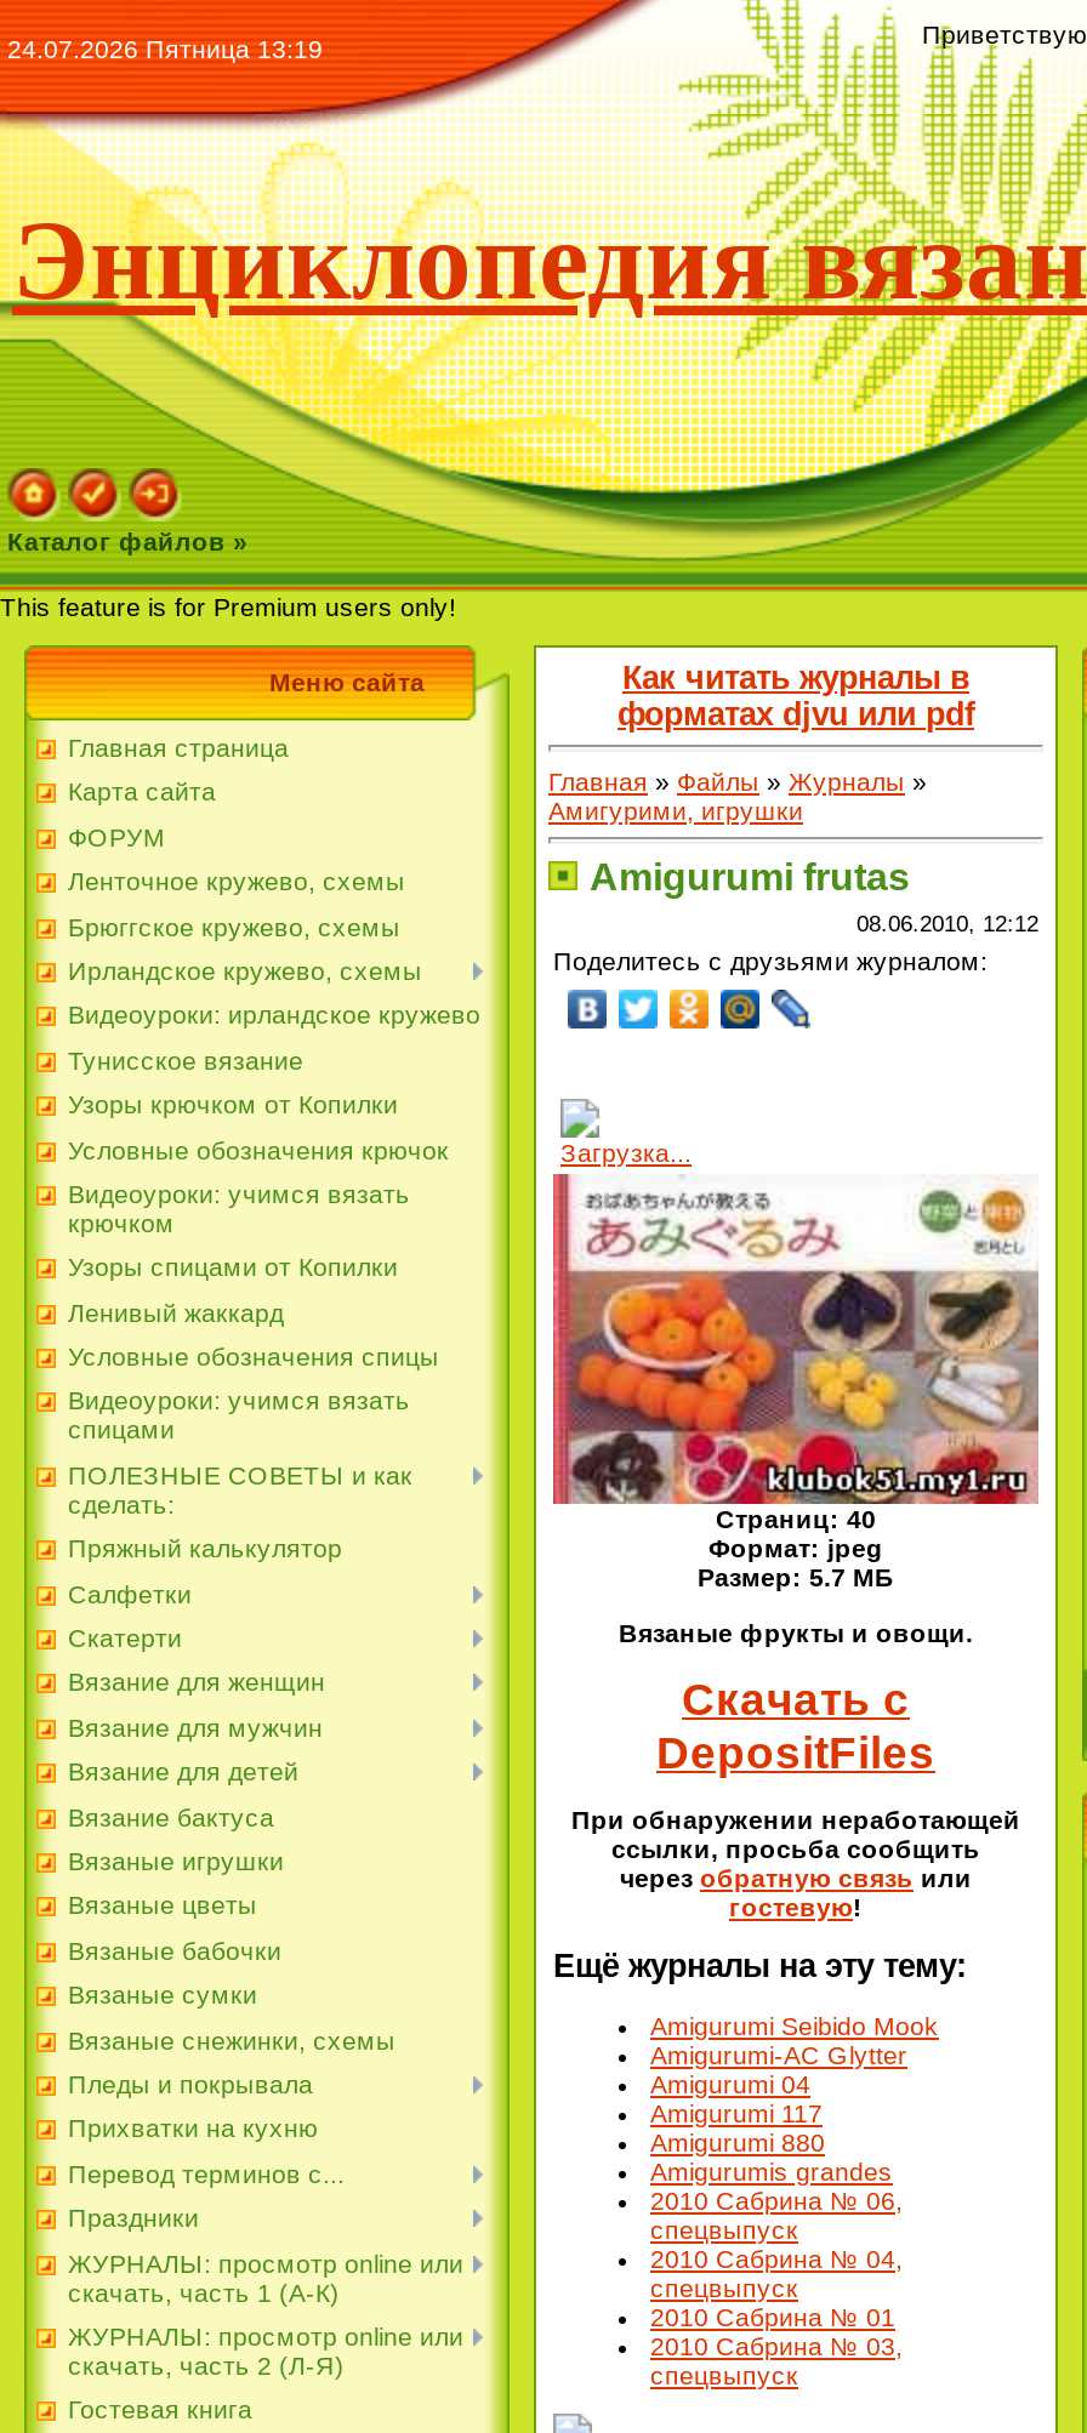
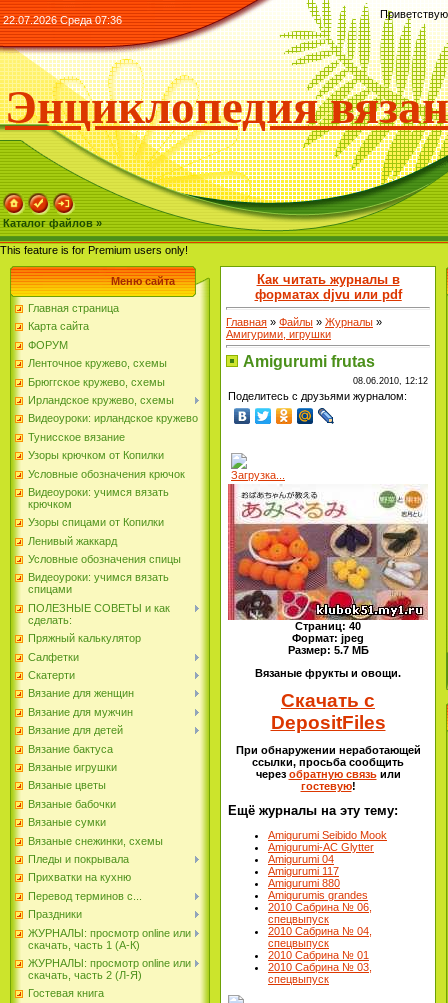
- 24.07.2026 Пятница 13:19
+ 22.07.2026 Среда 07:36
